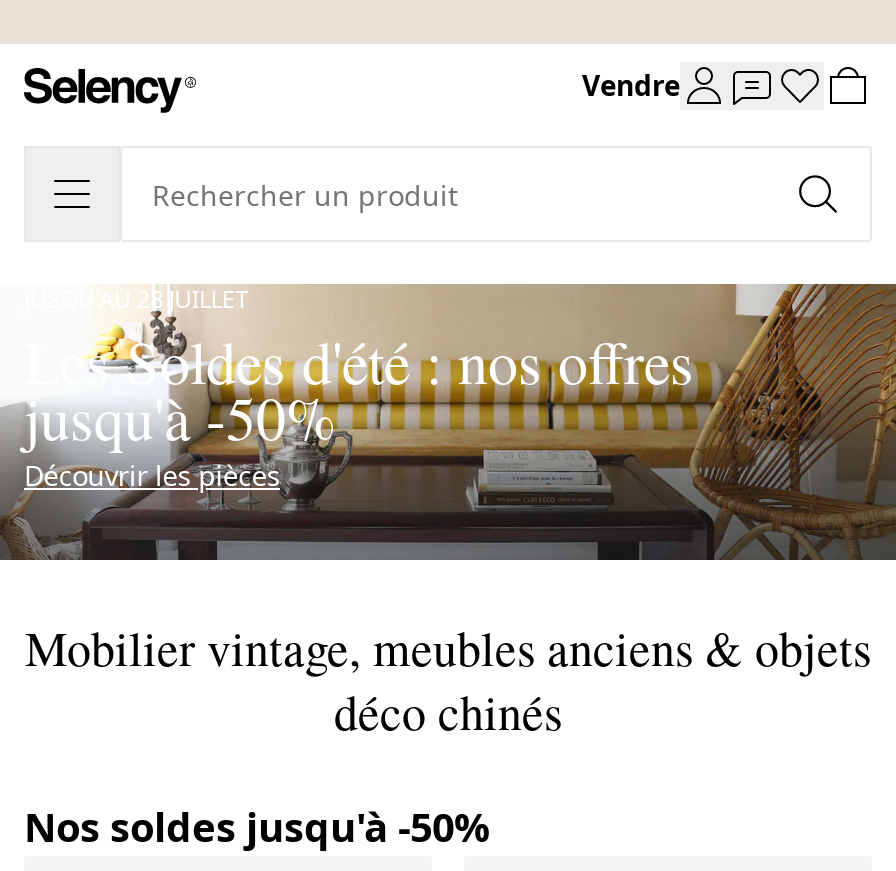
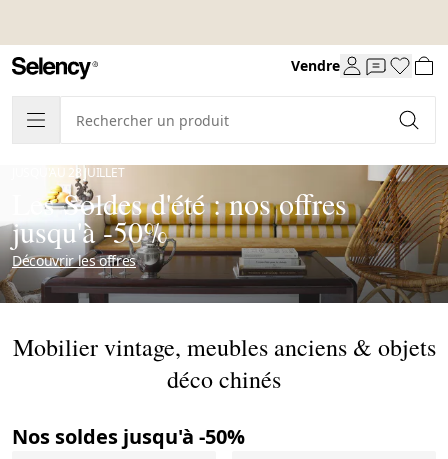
- Découvrir les pièces
+ Découvrir les offres
